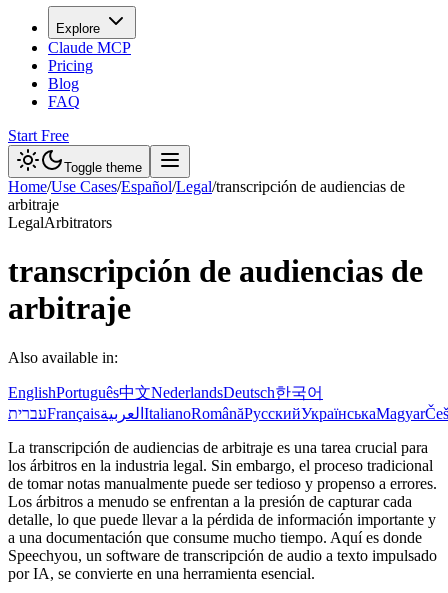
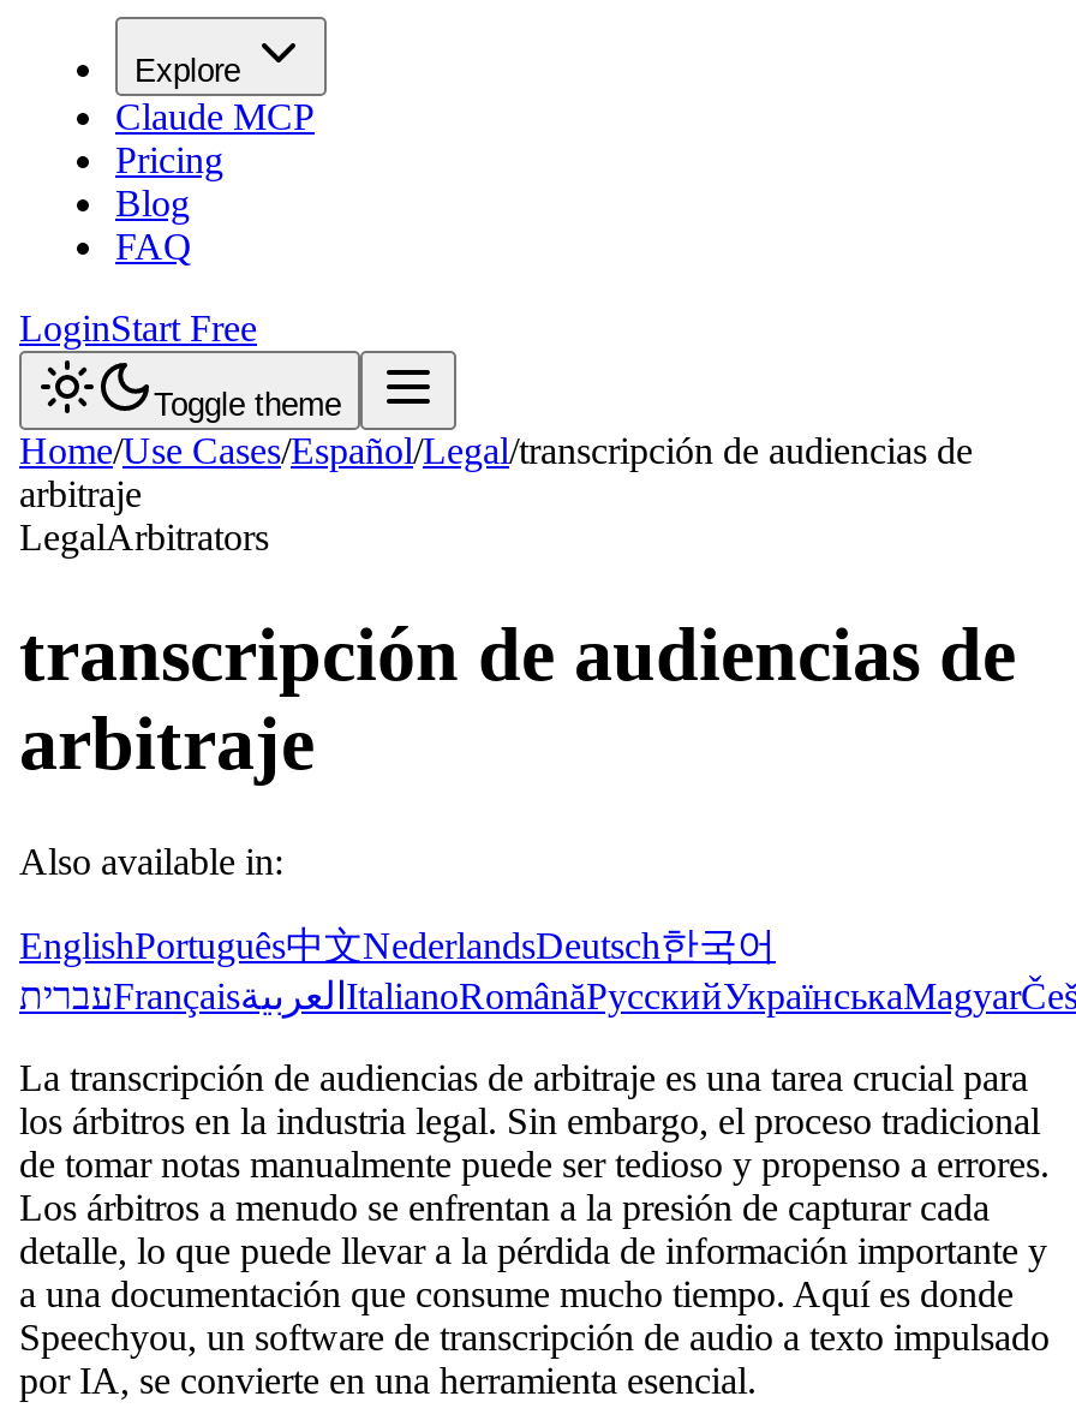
- Start Free
+ LoginStart Free
